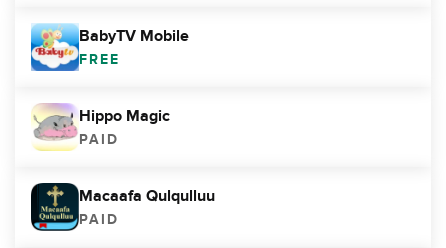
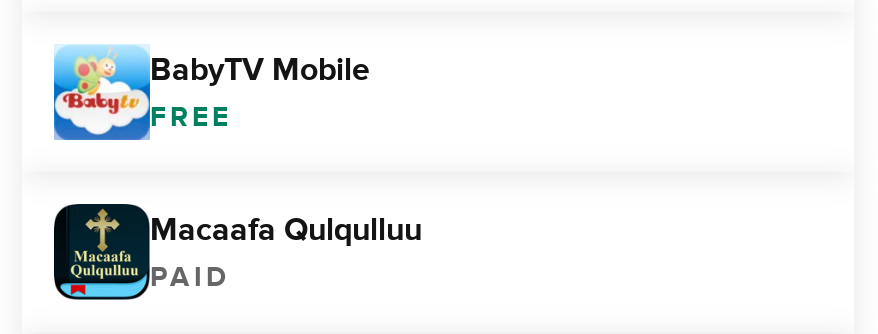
- [image]
- Hippo Magic
- PAID
